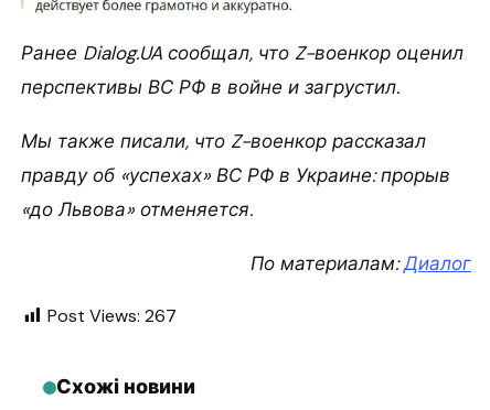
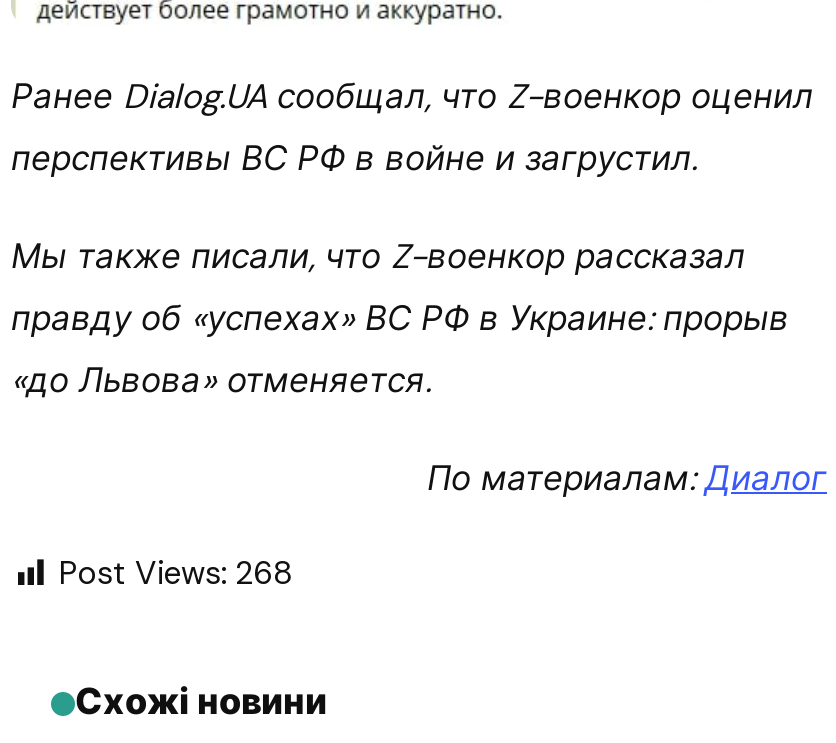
- Post Views: 267
+ Post Views: 268
